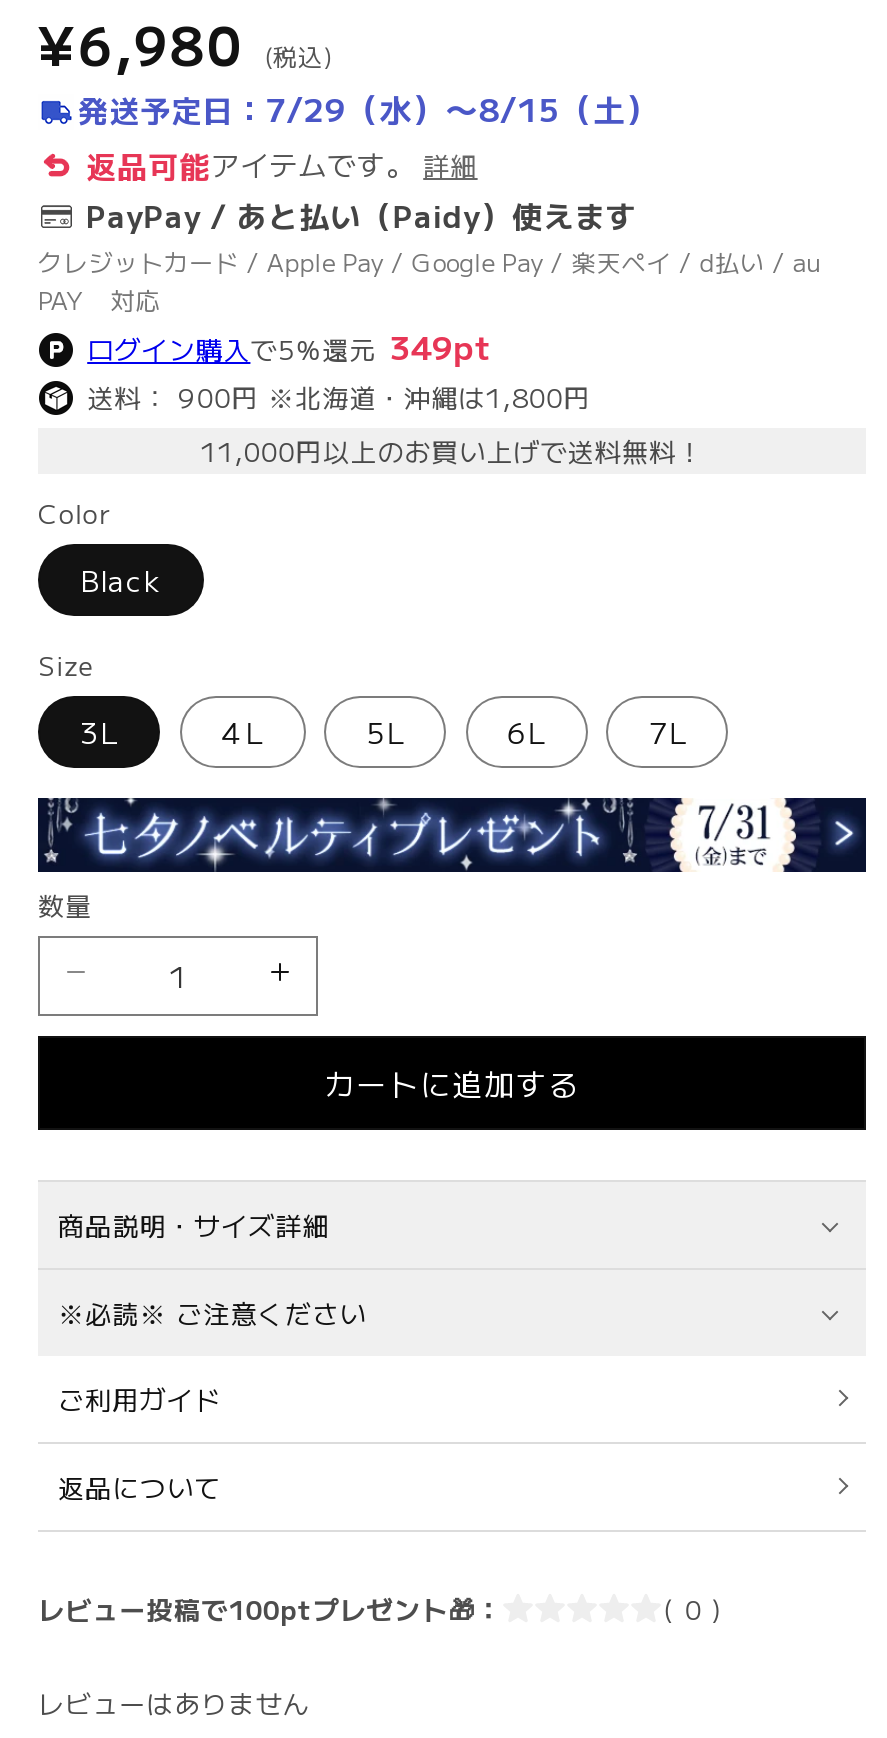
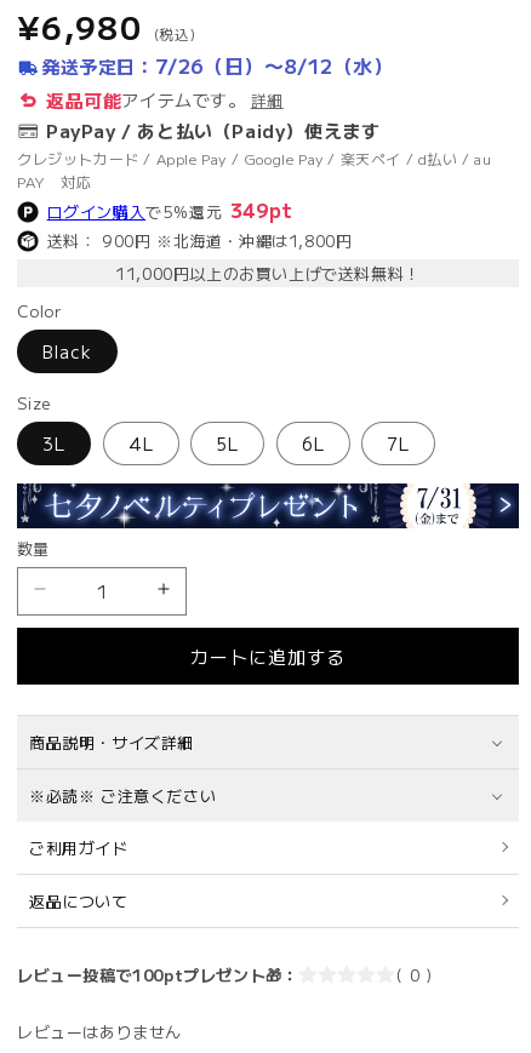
- 発送予定日：7/29（水）〜8/15（土）
+ 発送予定日：7/26（日）〜8/12（水）
